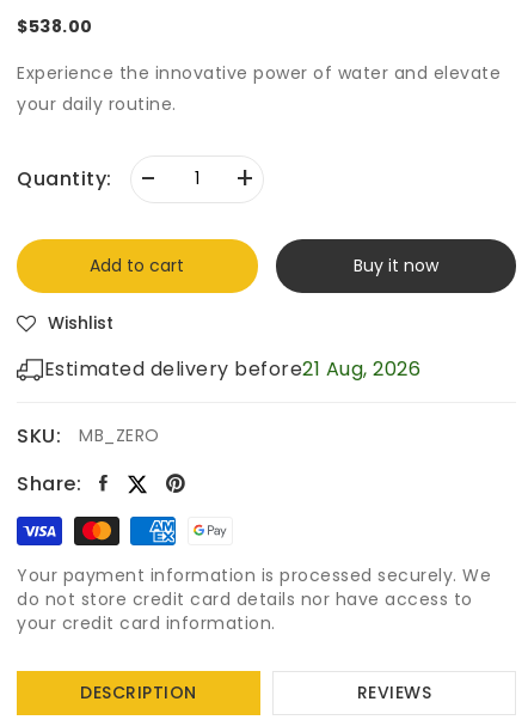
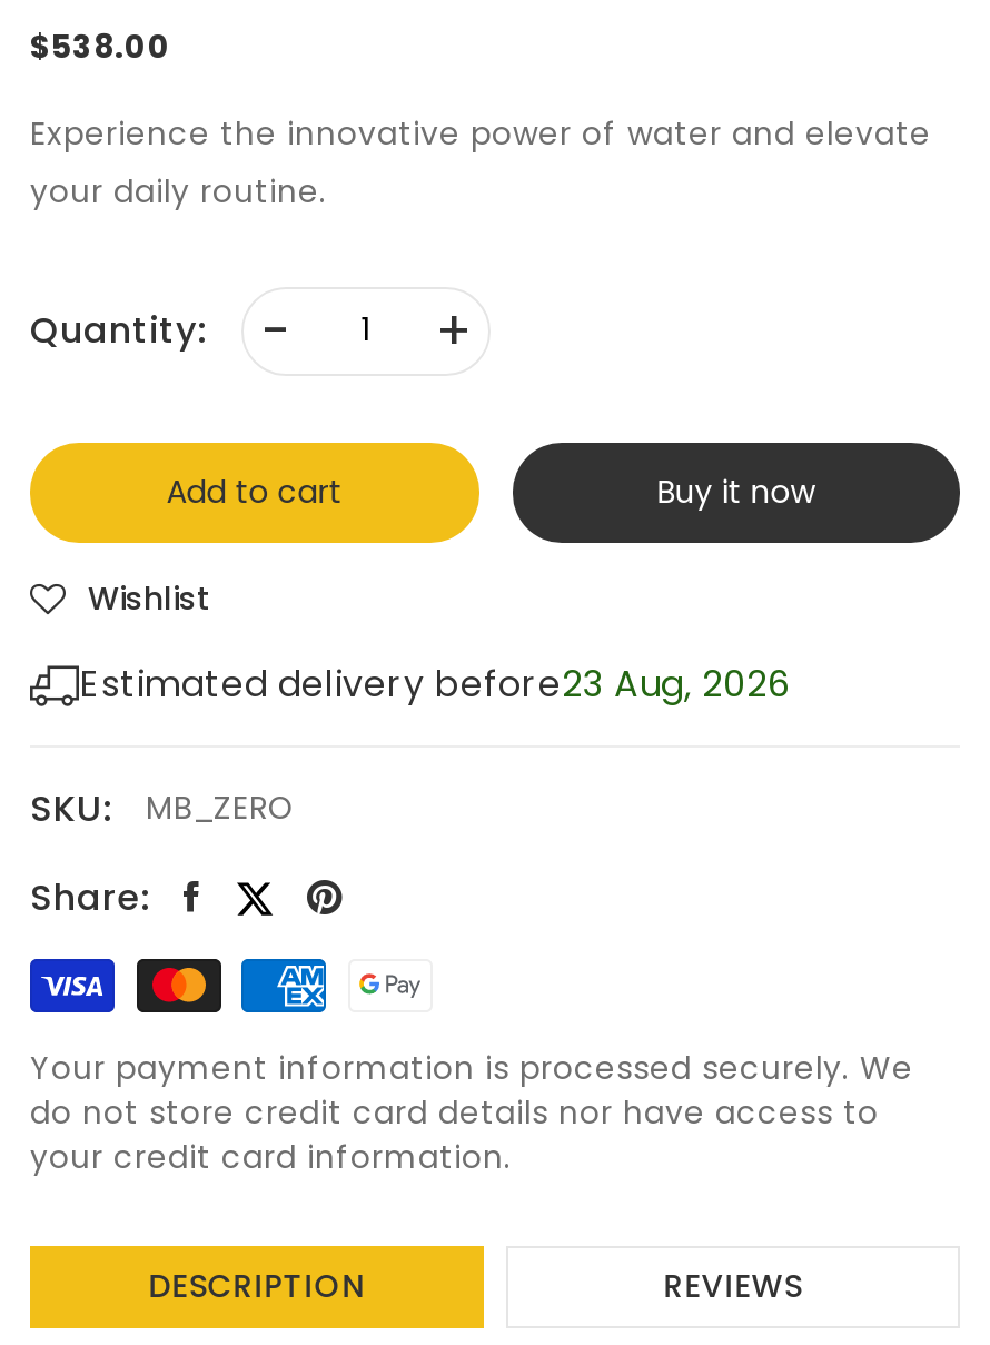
- Estimated delivery before21 Aug, 2026
+ Estimated delivery before23 Aug, 2026
